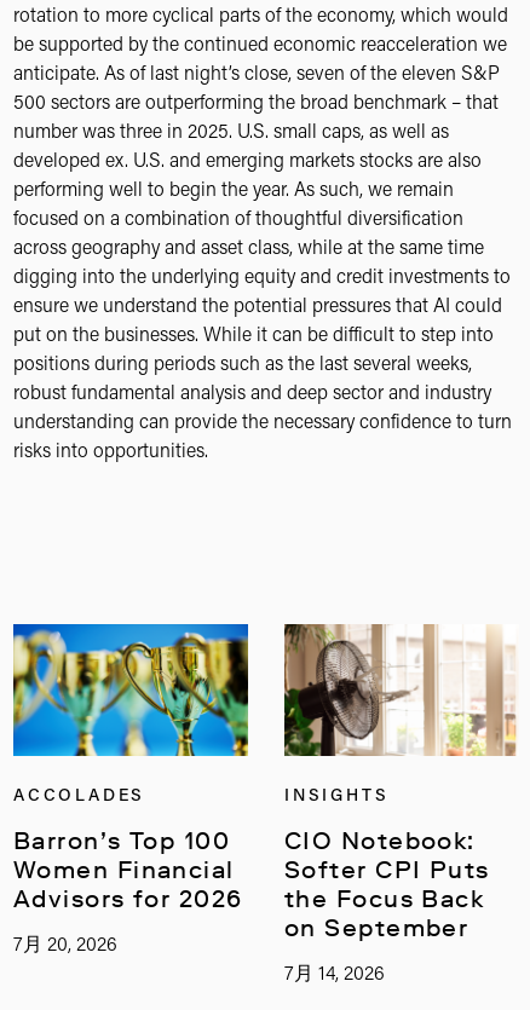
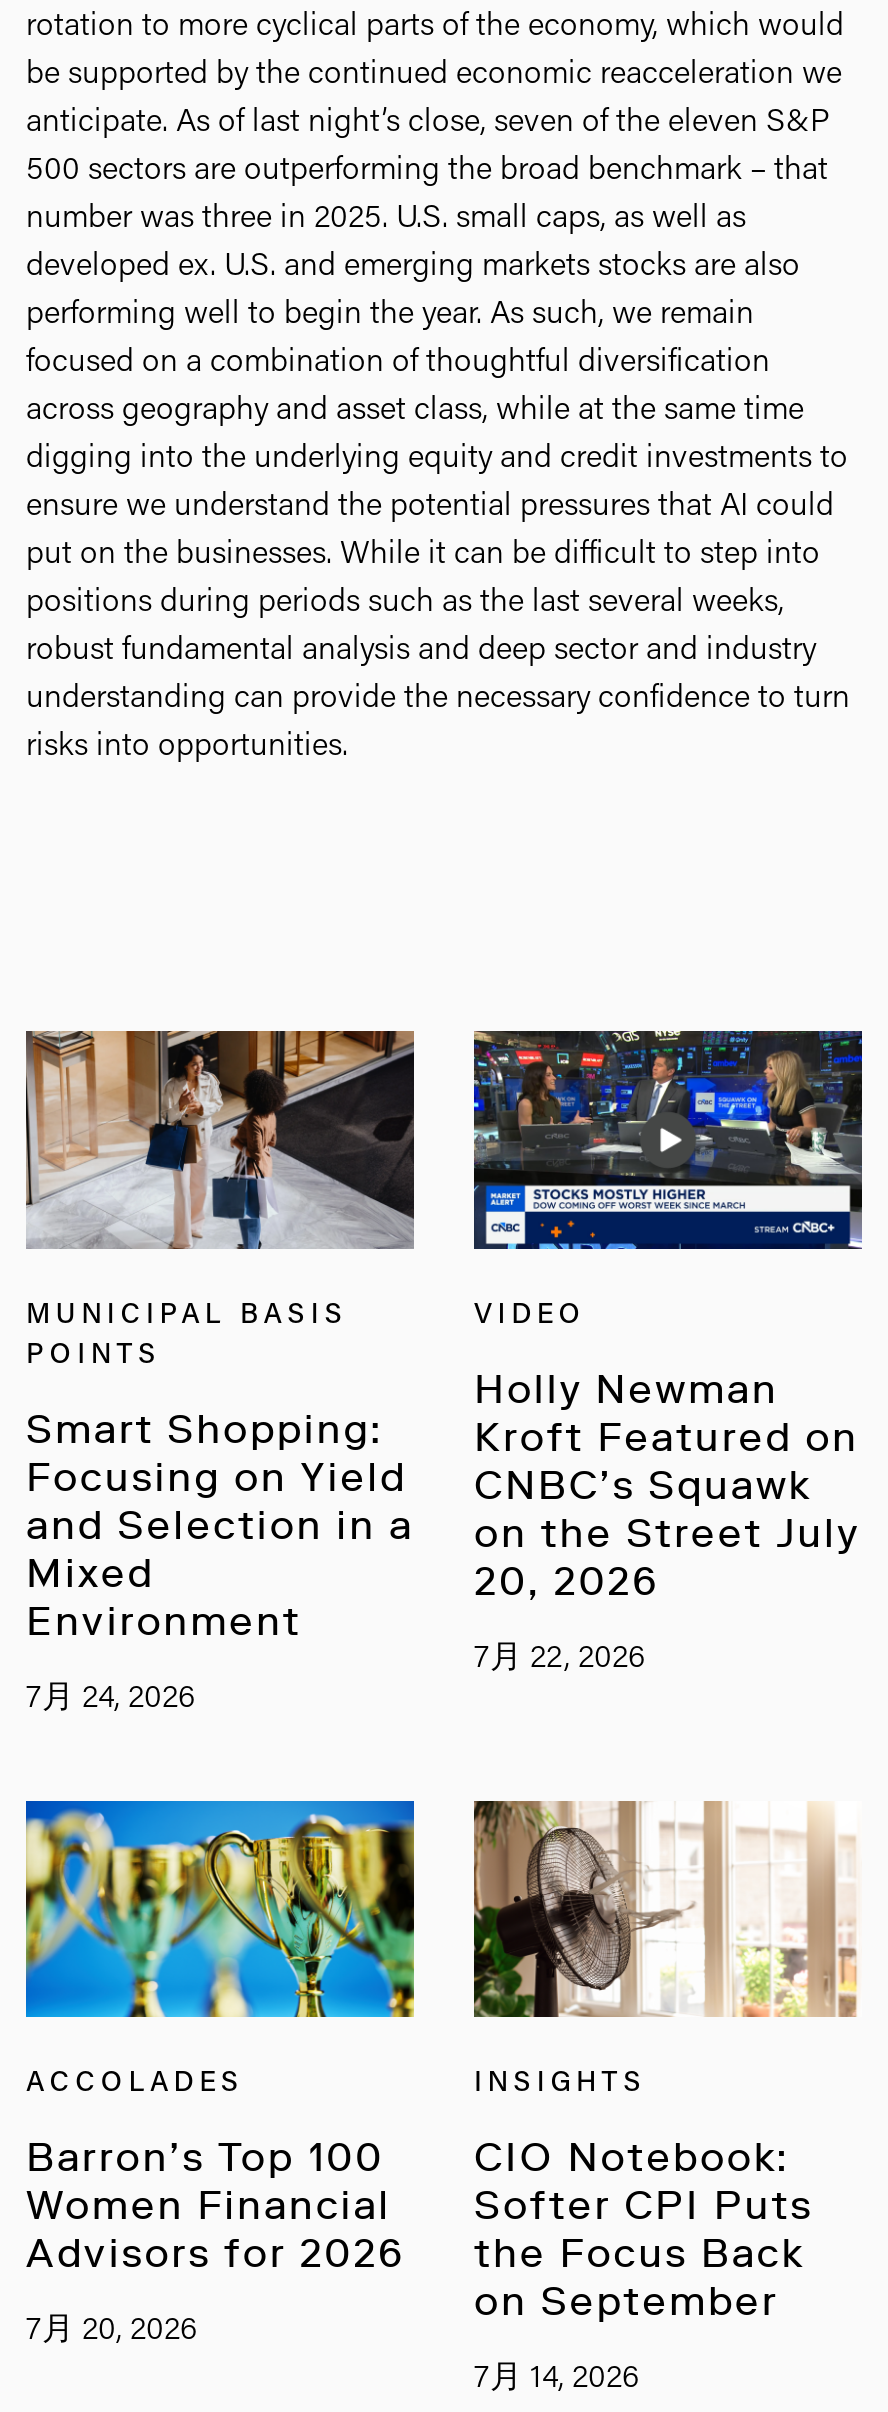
+ [image]
+ MUNICIPAL BASIS
+ POINTS
+ Smart Shopping:
+ Focusing on Yield
+ and Selection in a
+ Mixed
+ Environment
+ 7月 24, 2026

+ [image]
+ VIDEO
+ Holly Newman
+ Kroft Featured on
+ CNBC’s Squawk
+ on the Street July
+ 20, 2026
+ 7月 22, 2026
